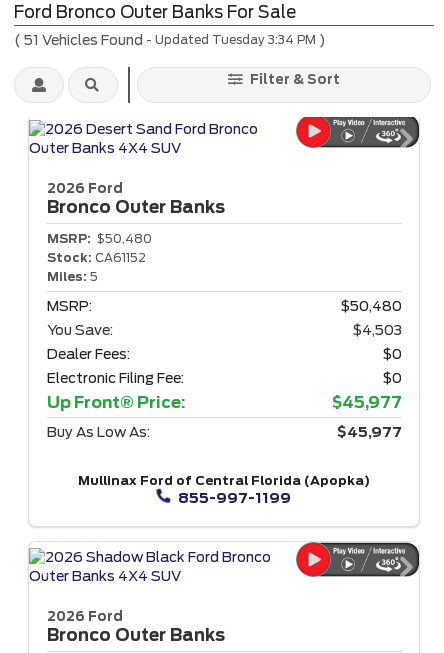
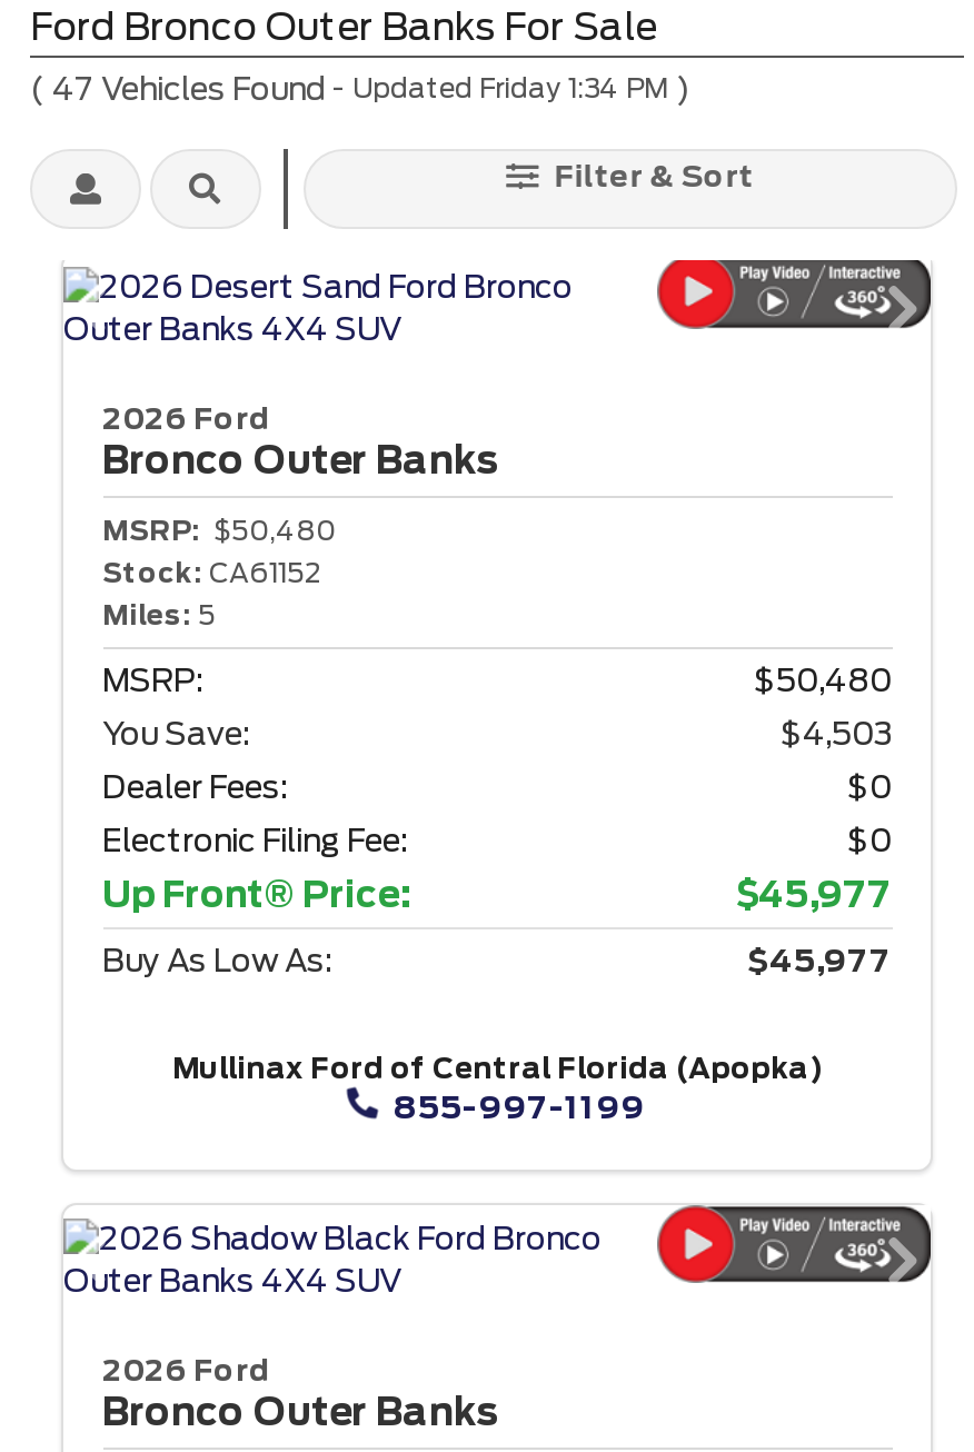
- (51 Vehicles Found - Updated Tuesday 3:34 PM)
+ (47 Vehicles Found - Updated Friday 1:34 PM)
